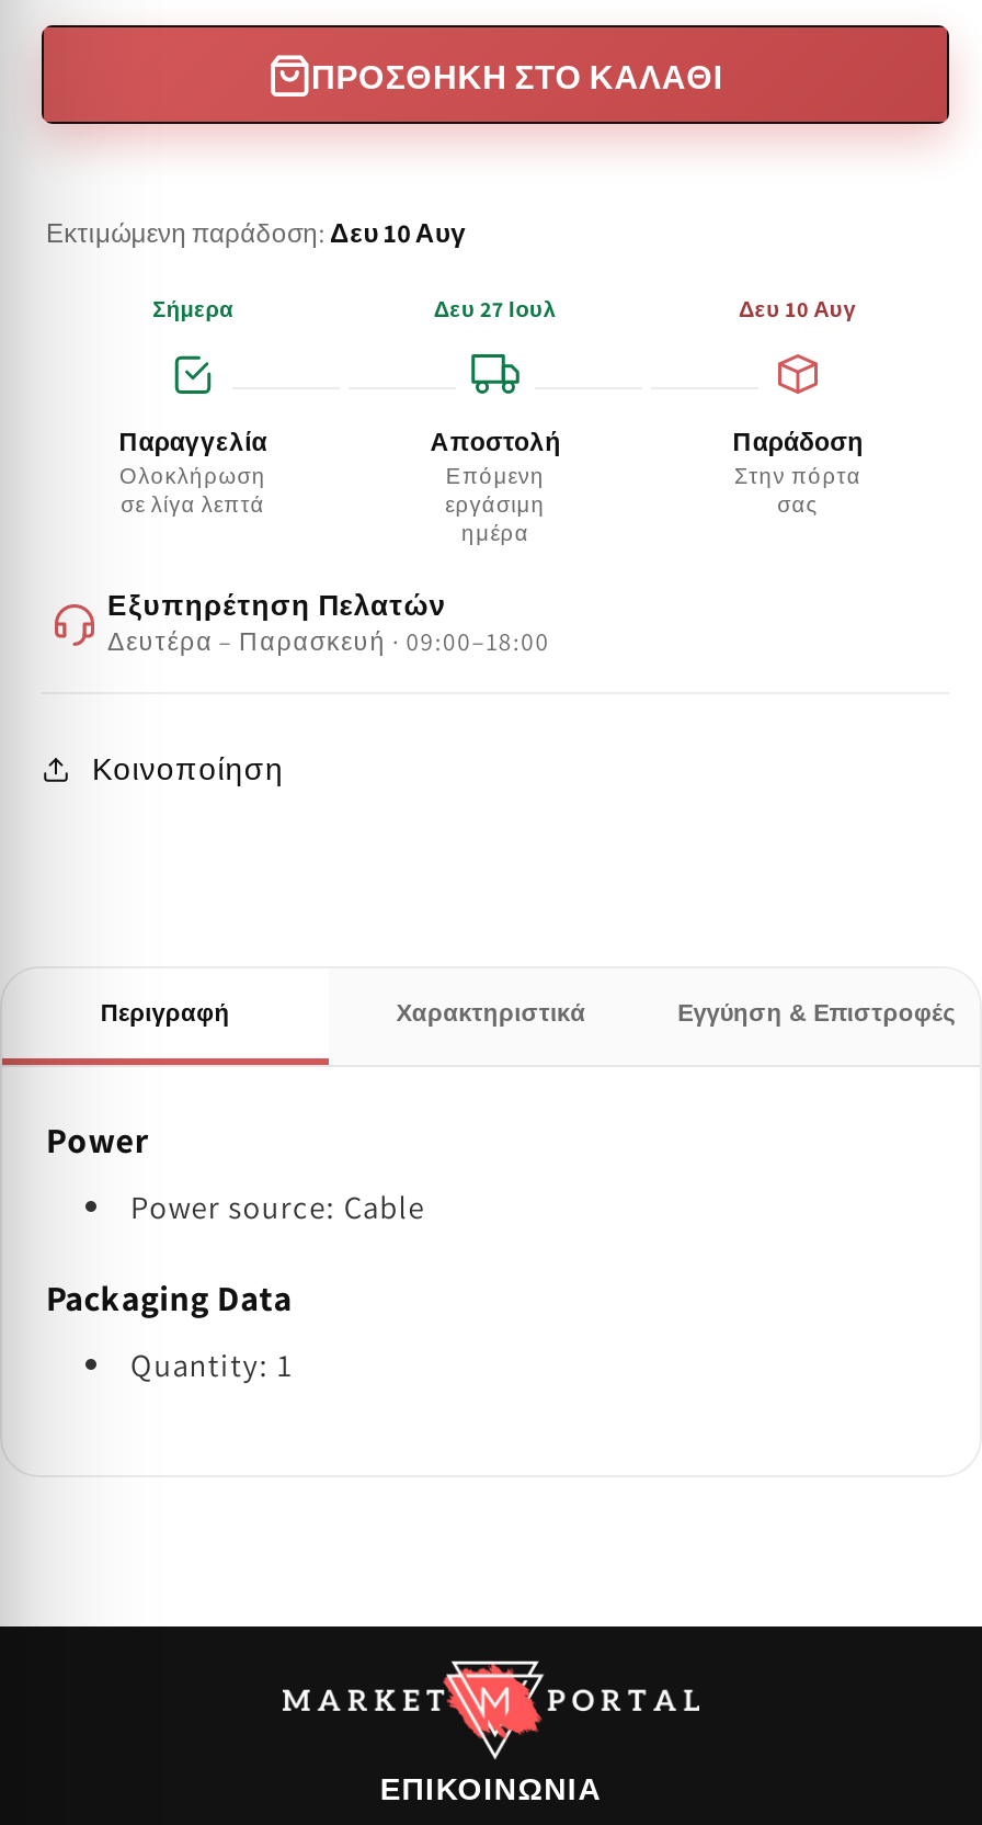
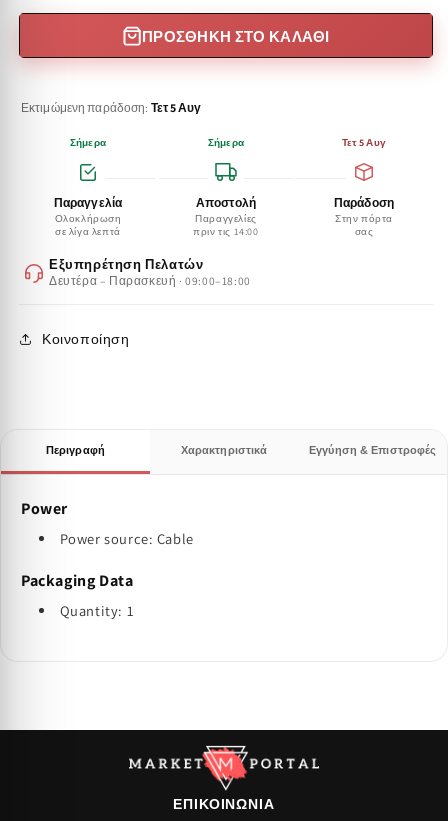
- Εκτιμώμενη παράδοση: Δευ 10 Αυγ
+ Εκτιμώμενη παράδοση: Τετ 5 Αυγ

- Δευ 27 Ιουλ
+ Σήμερα

- Δευ 10 Αυγ
+ Τετ 5 Αυγ

- Επόμενη
- εργάσιμη
- ημέρα
+ Παραγγελίες
+ πριν τις 14:00
